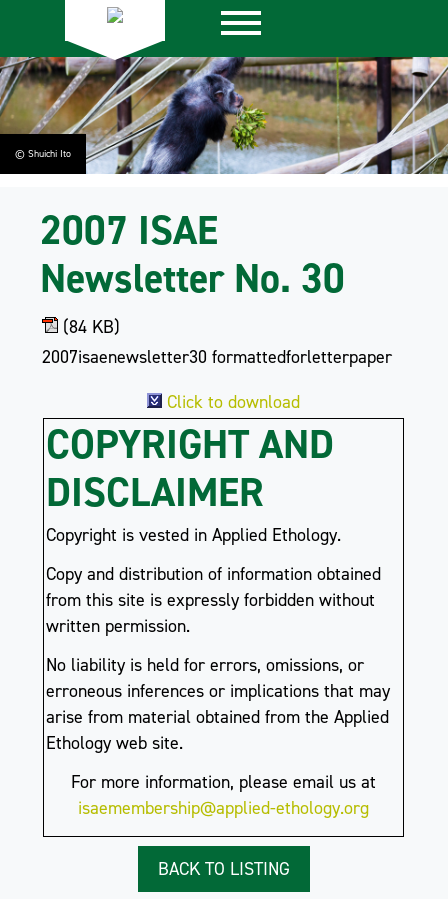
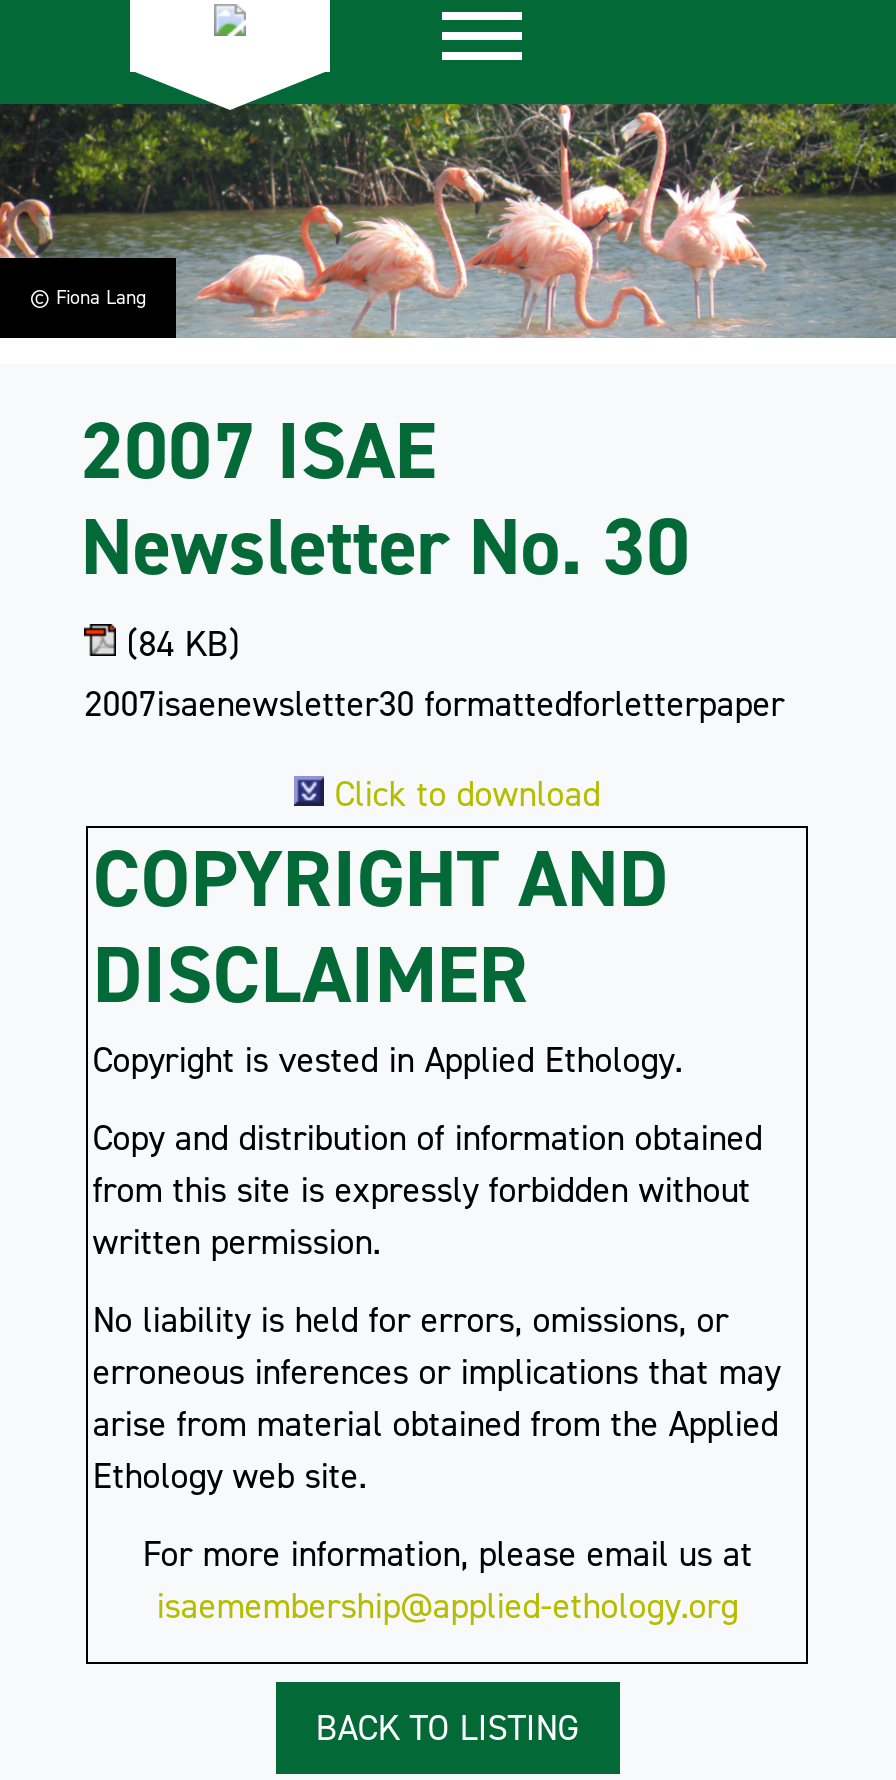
- [image]
- © Shuichi Ito
+ [image]
+ © Fiona Lang
